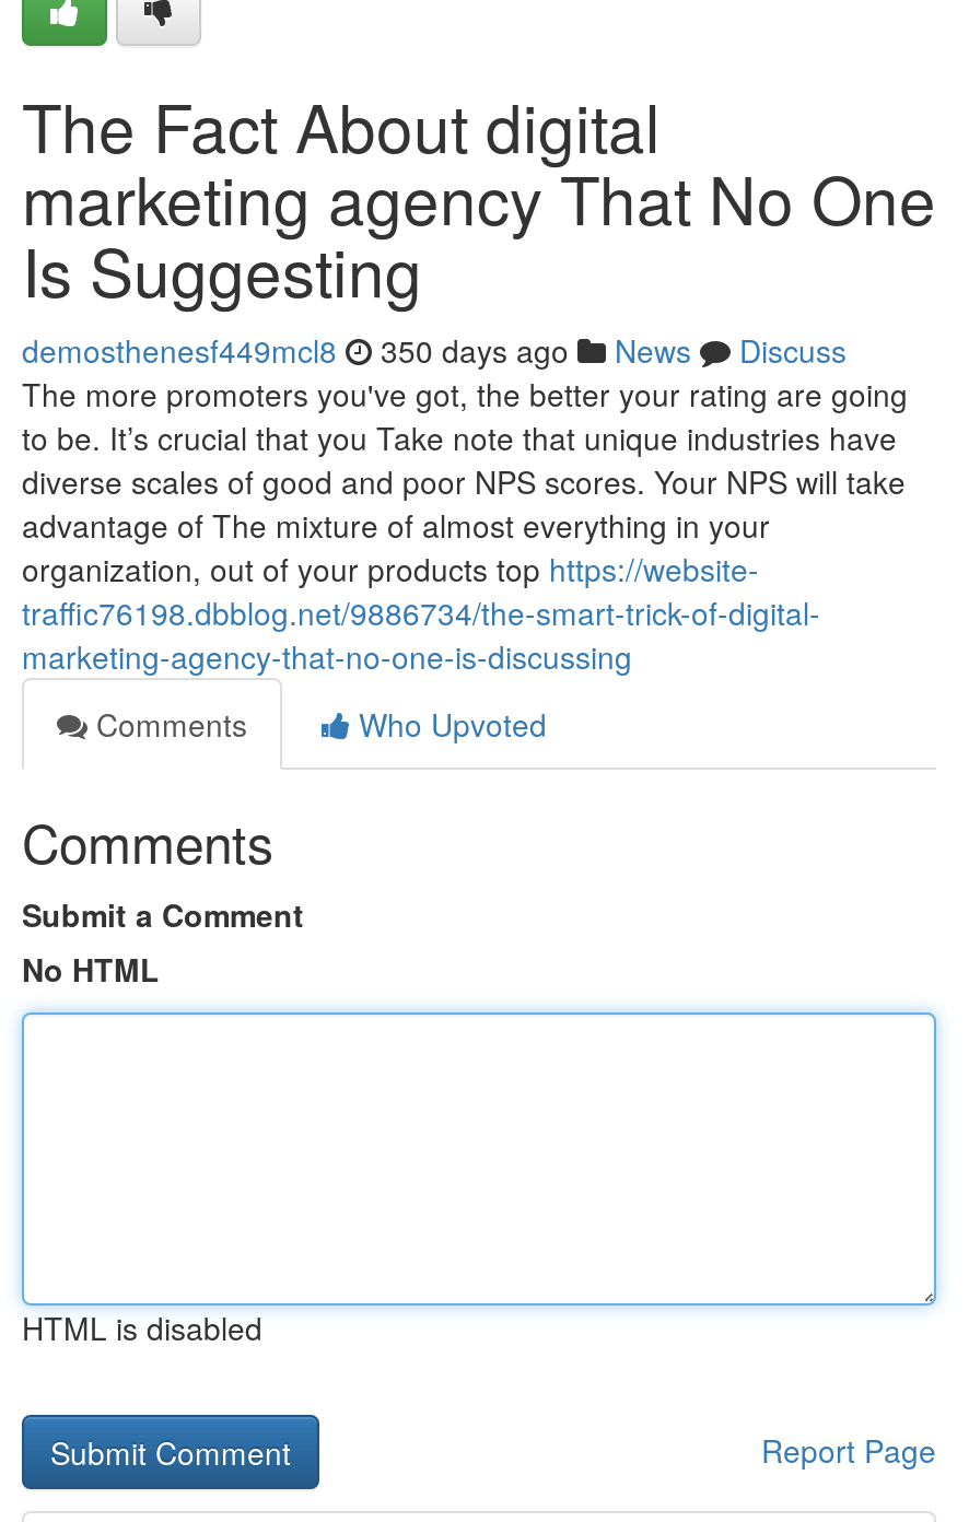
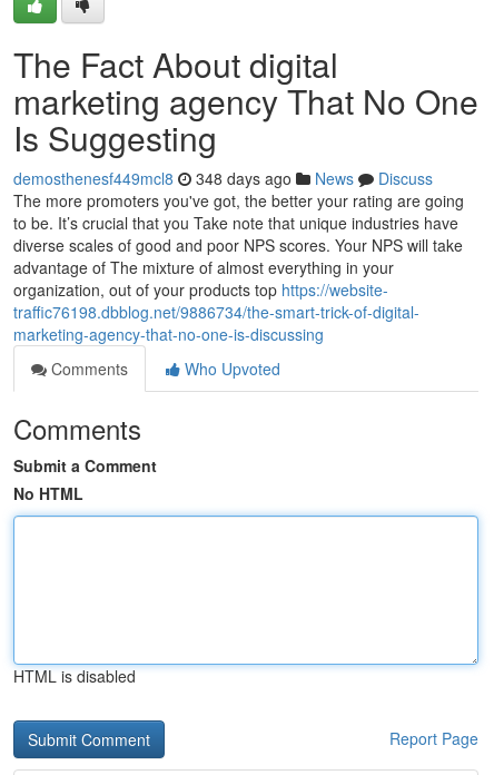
- demosthenesf449mcl8 350 days ago News Discuss
+ demosthenesf449mcl8 348 days ago News Discuss
